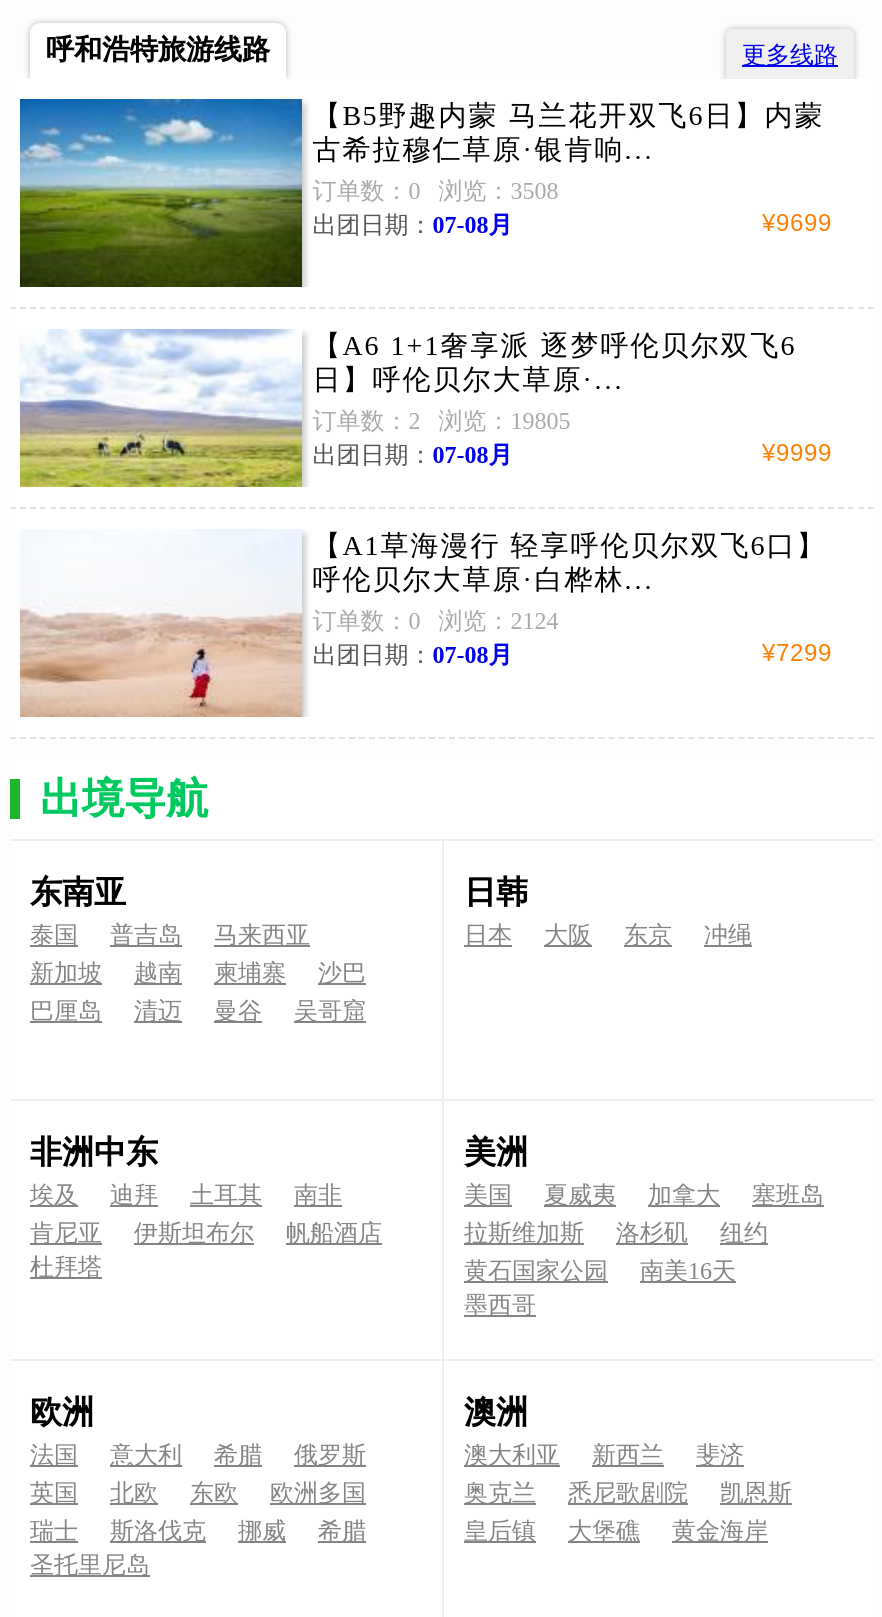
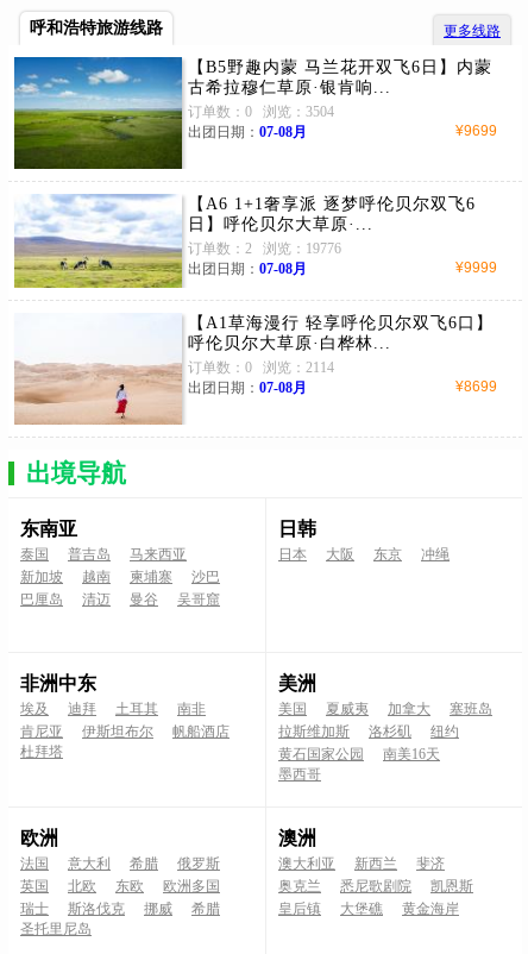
- 订单数：0 浏览：3508
+ 订单数：0 浏览：3504

- 订单数：2 浏览：19805
+ 订单数：2 浏览：19776

- 订单数：0 浏览：2124
+ 订单数：0 浏览：2114

- ¥7299
+ ¥8699
